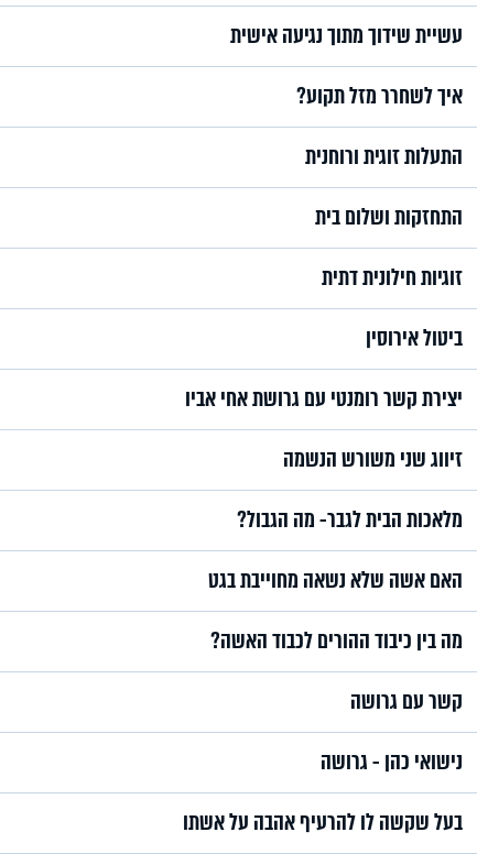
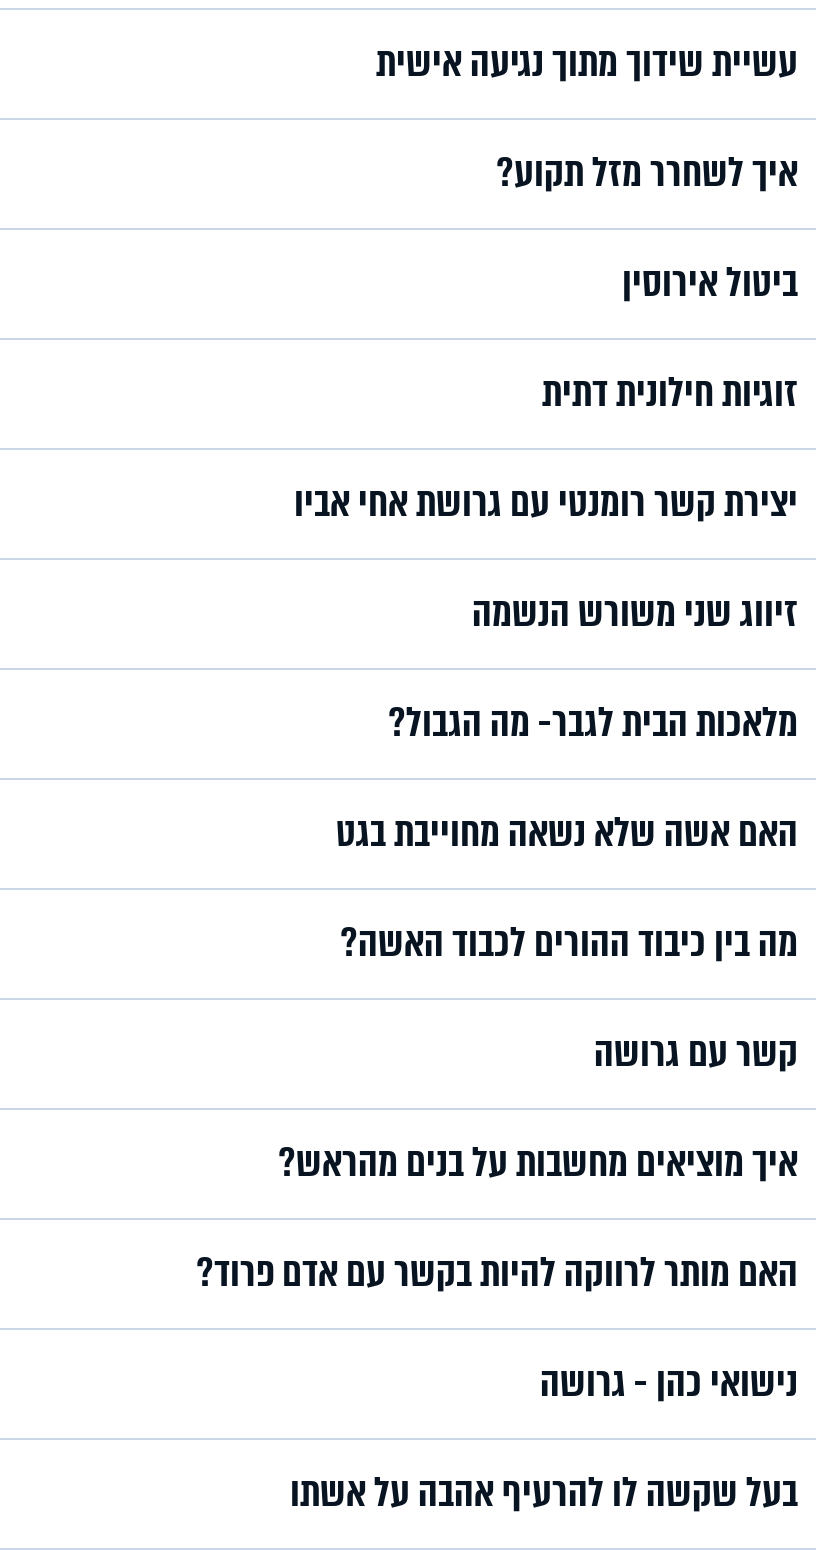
- התעלות זוגית ורוחנית
- התחזקות ושלום בית

moved up: זוגיות חילונית דתית

moved up: ביטול אירוסין

moved up: יצירת קשר רומנטי עם גרושת אחי אביו | זיווג שני משורש הנשמה | מלאכות הבית לגבר- מה הגבול? | האם אשה שלא נשאה מחוייבת בגט | מה בין כיבוד ההורים לכבוד האשה? | קשר עם גרושה

+ איך מוציאים מחשבות על בנים מהראש?
+ האם מותר לרווקה להיות בקשר עם אדם פרוד?
